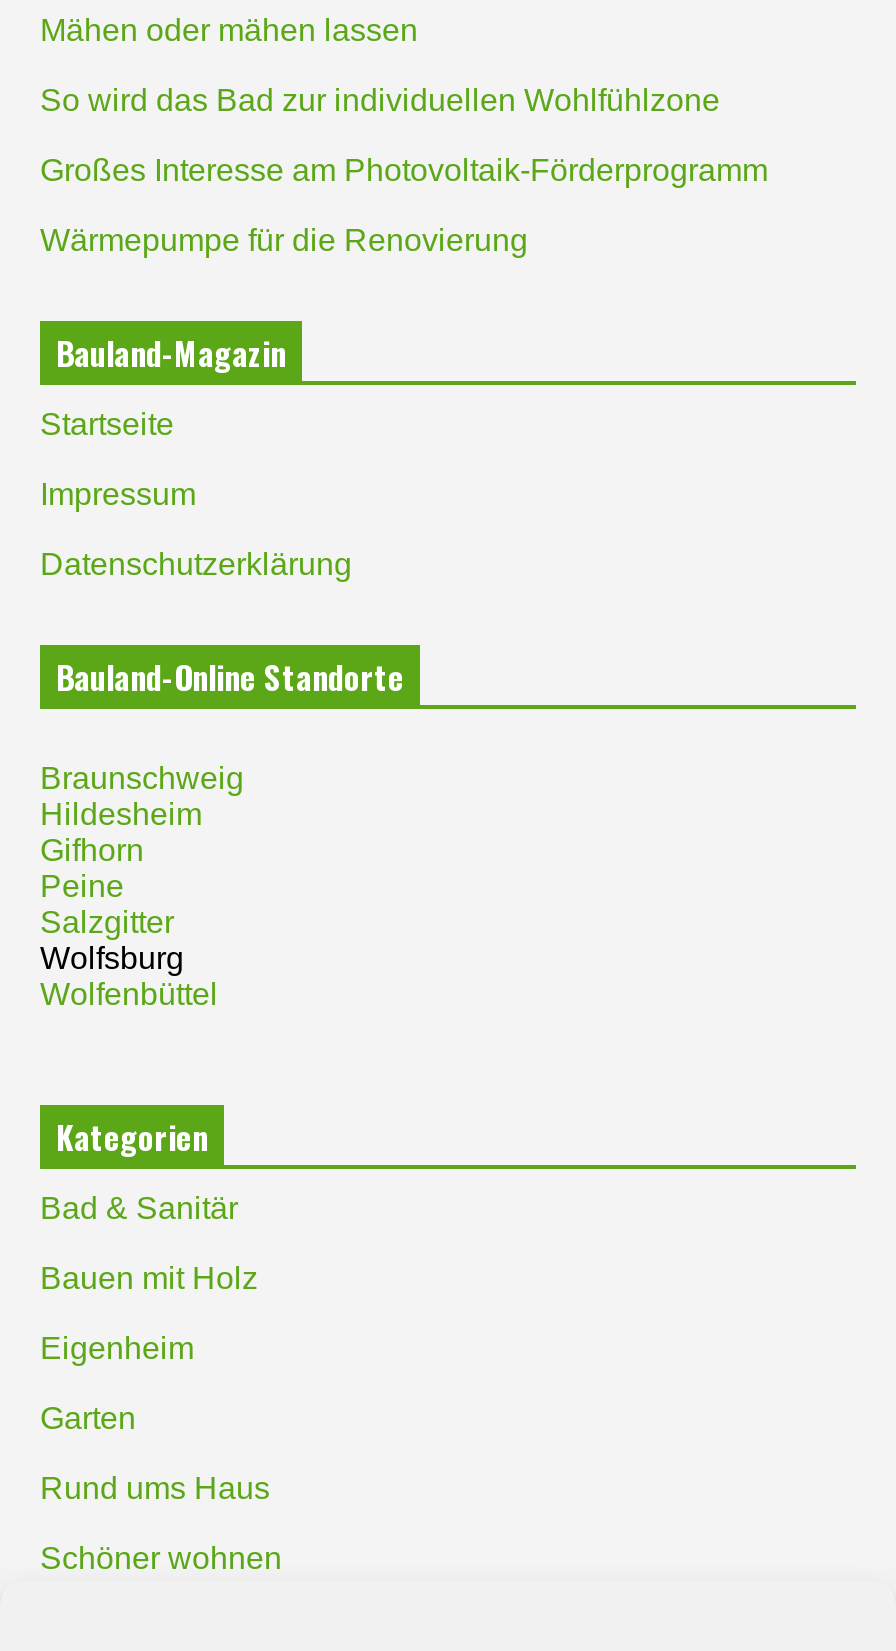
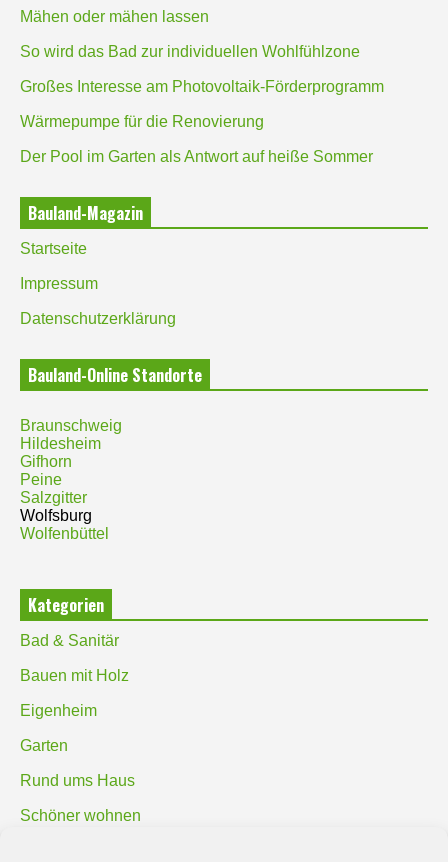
+ Der Pool im Garten als Antwort auf heiße Sommer
